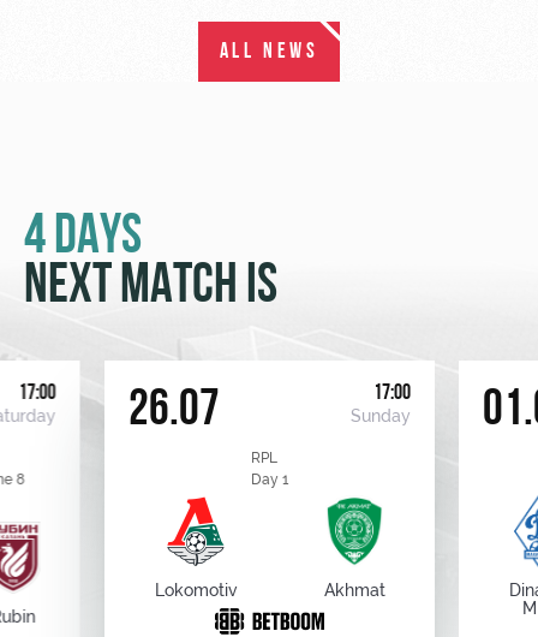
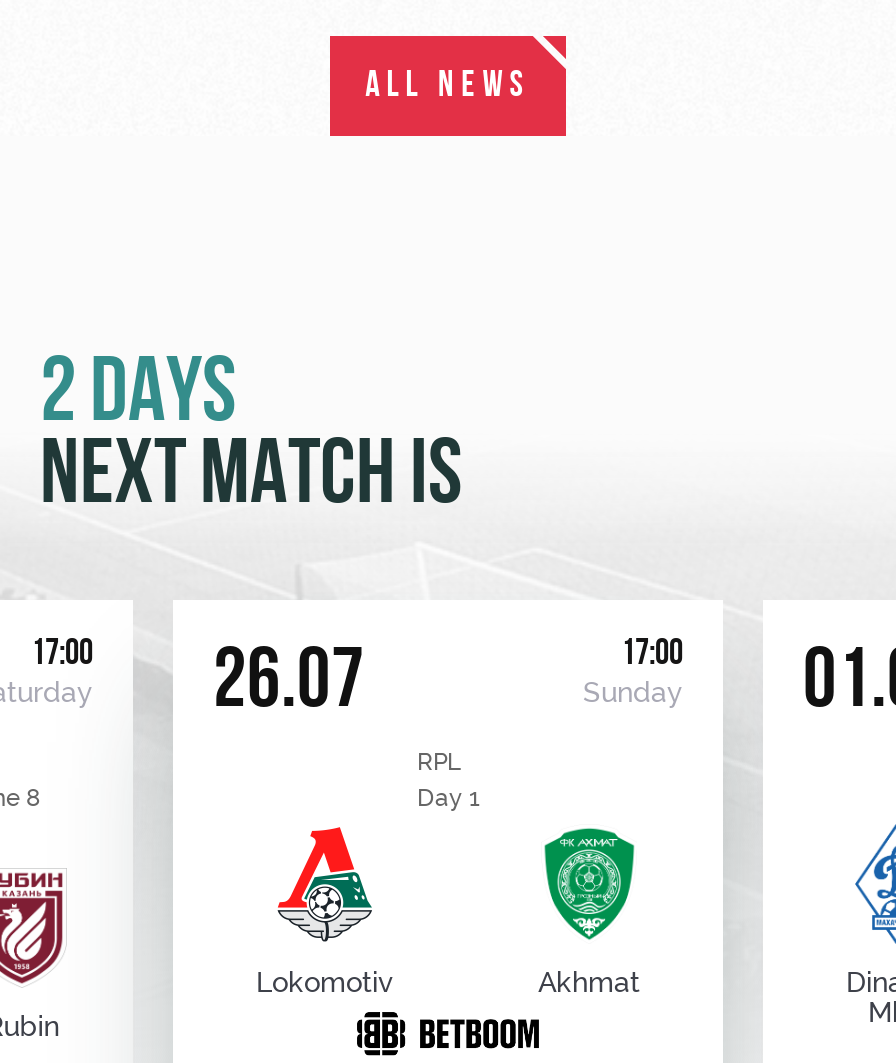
- 4 DAYS
+ 2 DAYS
